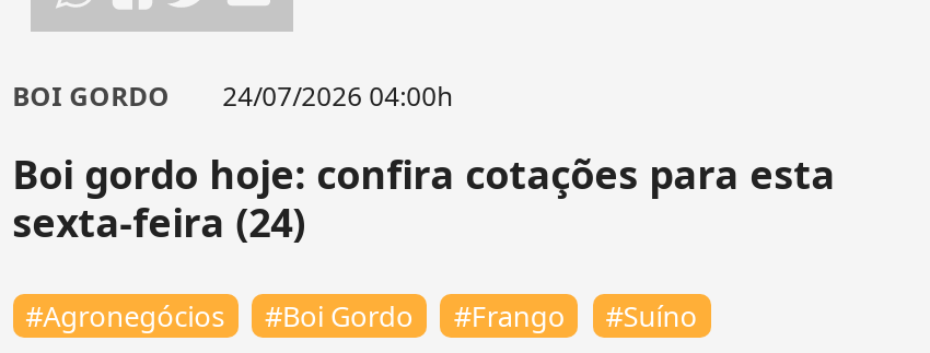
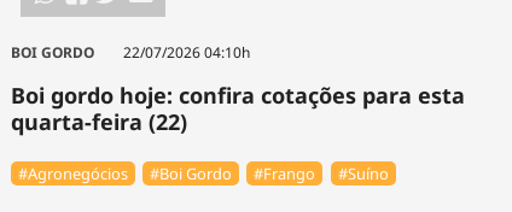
- BOI GORDO 24/07/2026 04:00h
+ BOI GORDO 22/07/2026 04:10h

- sexta-feira (24)
+ quarta-feira (22)
